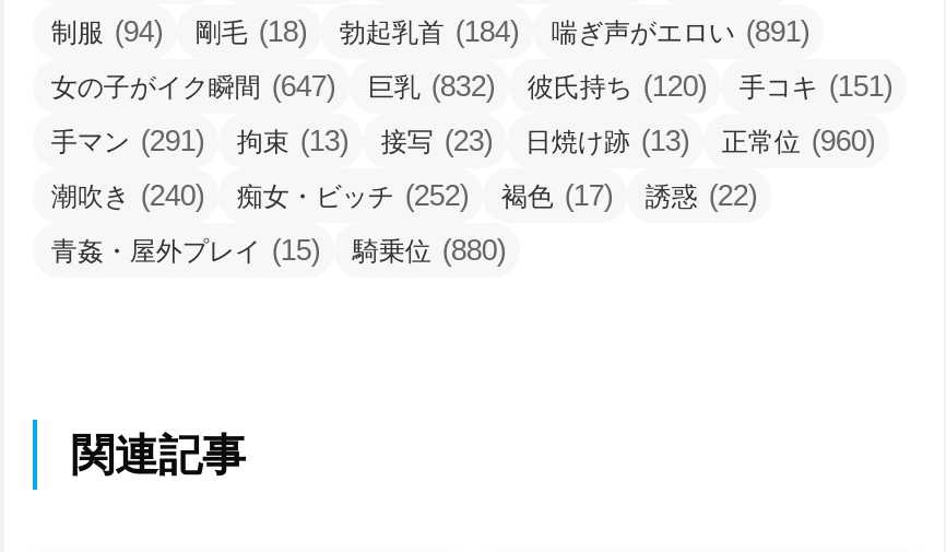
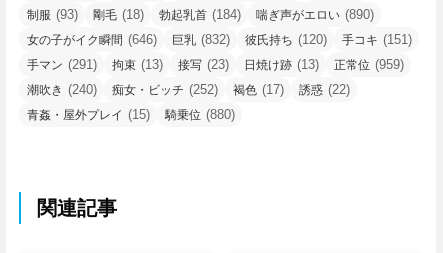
- 制服(94)
+ 制服(93)

- 喘ぎ声がエロい(891)
+ 喘ぎ声がエロい(890)

- 女の子がイク瞬間(647)
+ 女の子がイク瞬間(646)

- 手マン(291) 拘束(13) 接写(23) 日焼け跡(13) 正常位(960)
+ 手マン(291) 拘束(13) 接写(23) 日焼け跡(13) 正常位(959)
